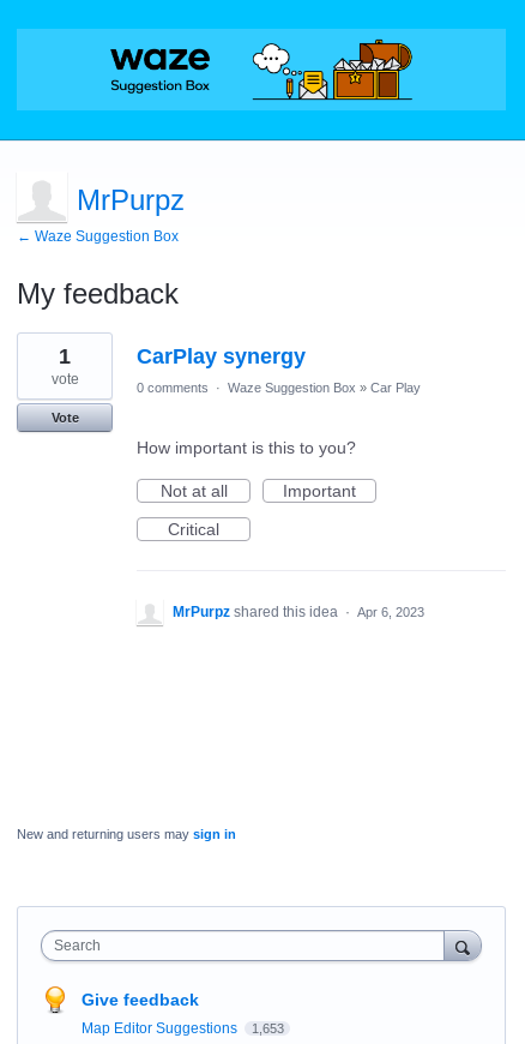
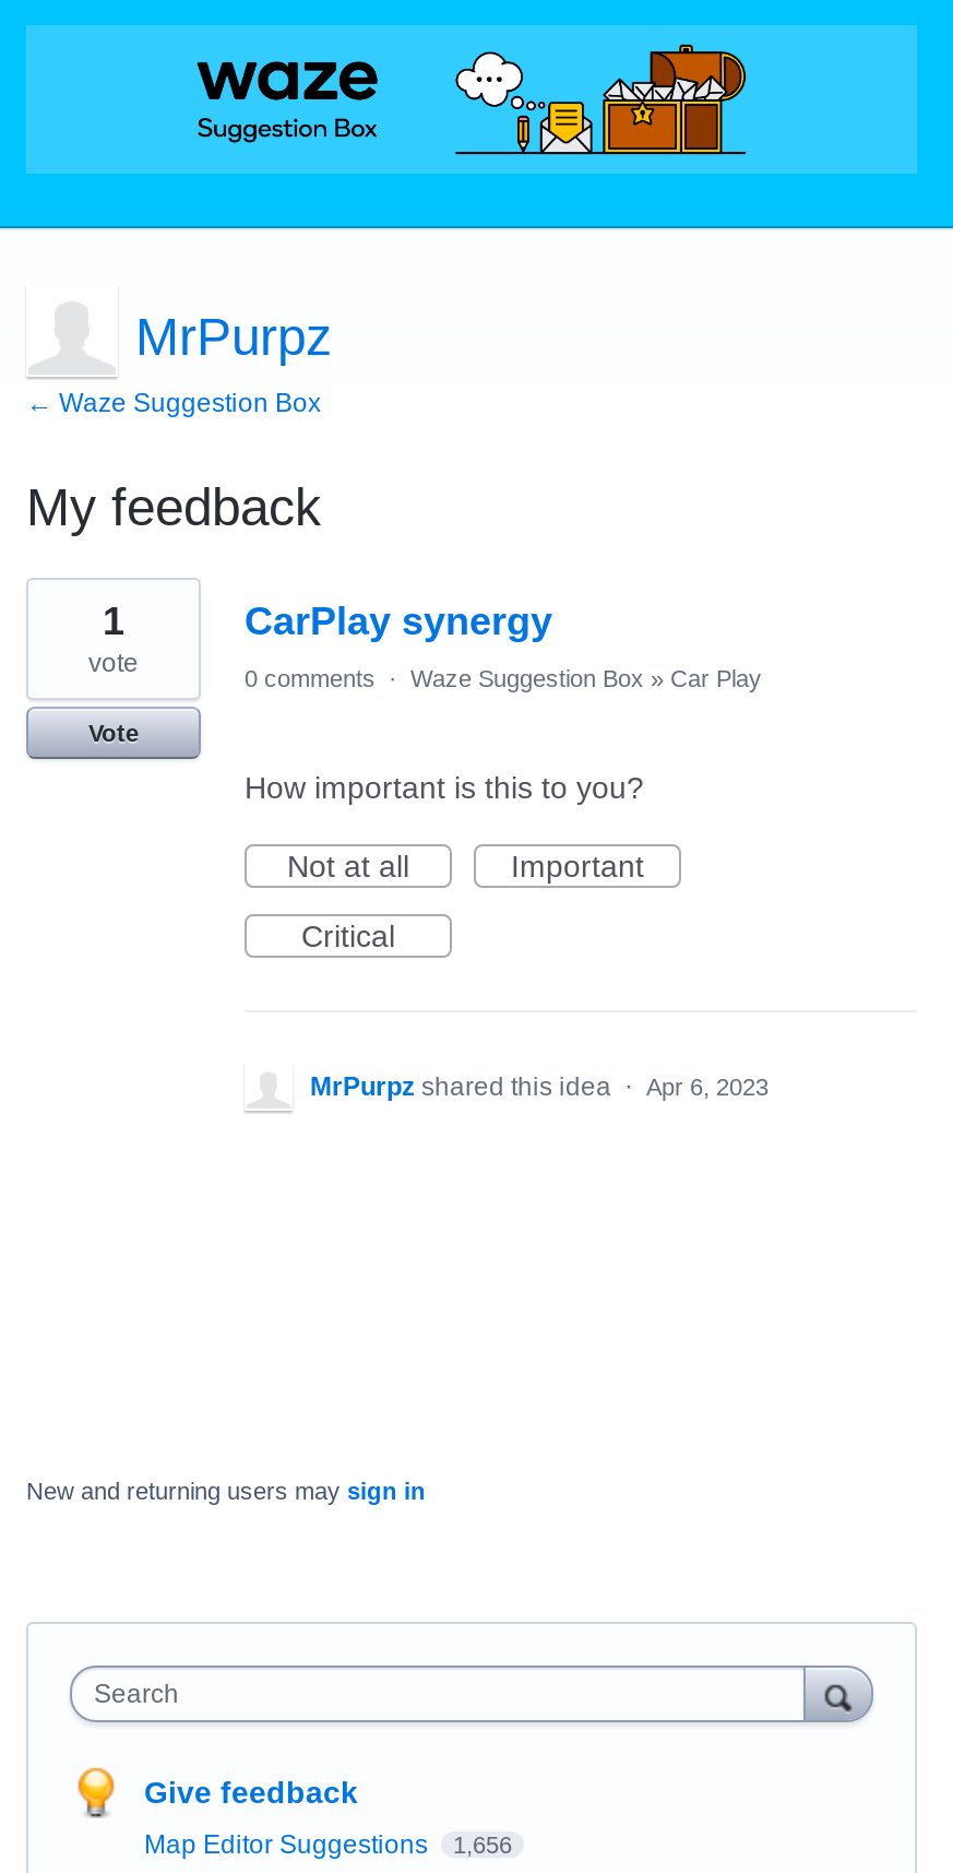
- Map Editor Suggestions 1,653
+ Map Editor Suggestions 1,656
